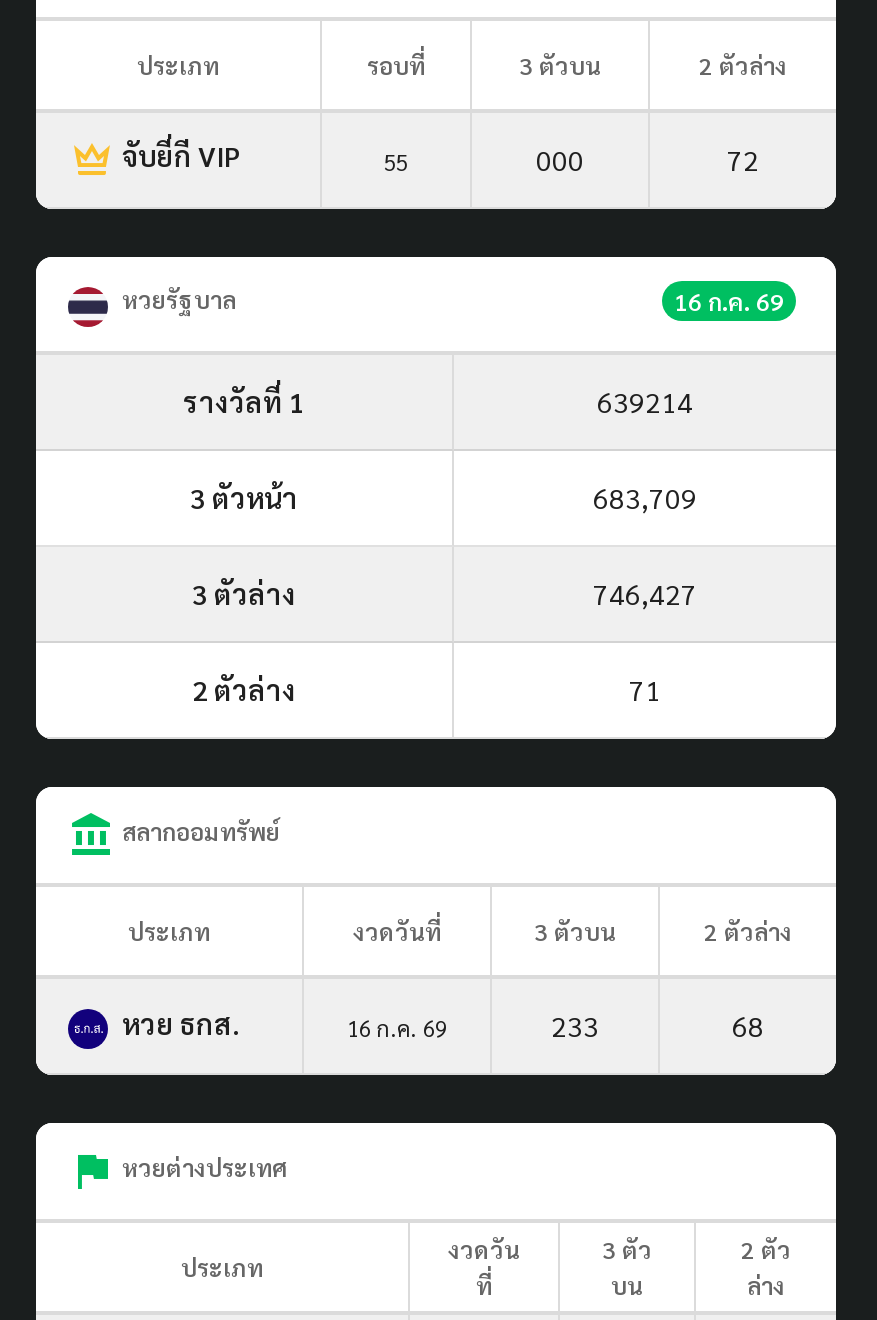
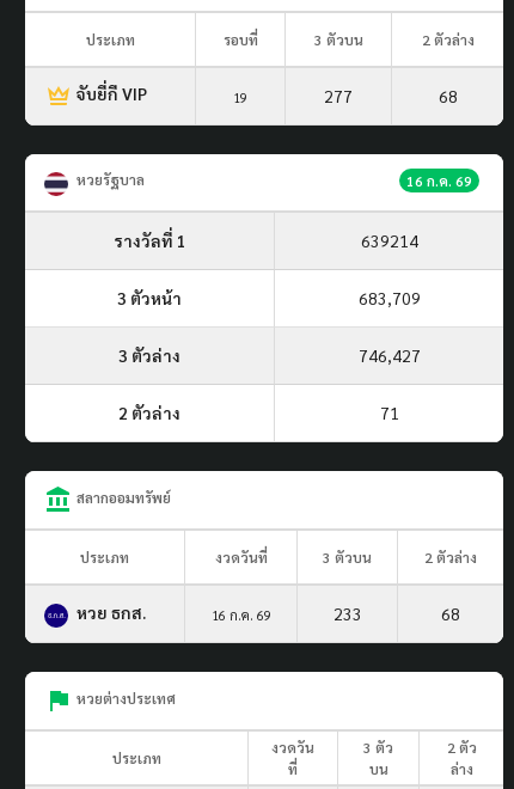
- 55
+ 19

- 000
+ 277

- 72
+ 68
